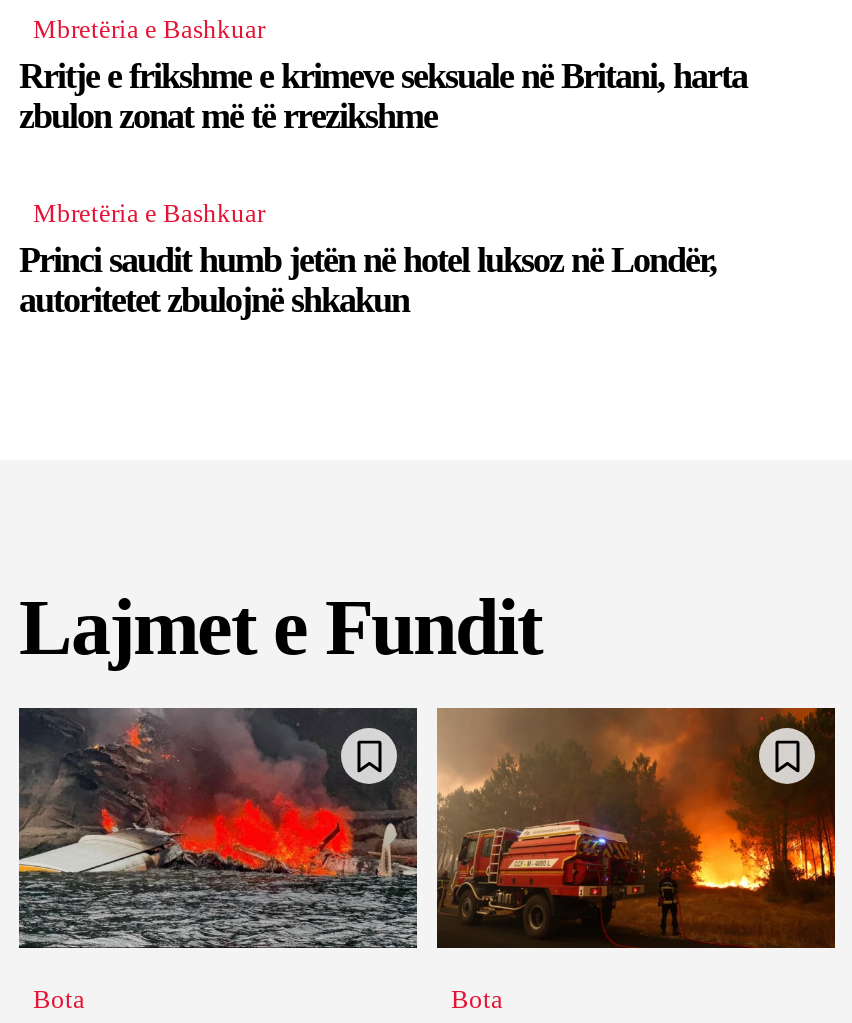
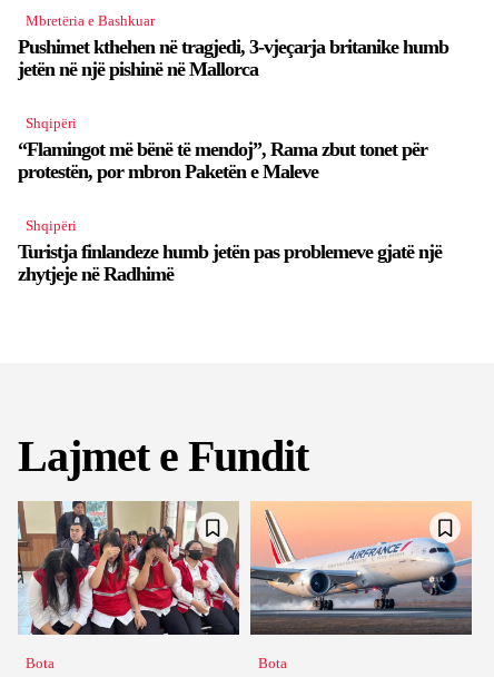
- Rritje e frikshme e krimeve seksuale në Britani, harta
- zbulon zonat më të rrezikshme
- Mbretëria e Bashkuar
- Princi saudit humb jetën në hotel luksoz në Londër,
- autoritetet zbulojnë shkakun
+ Pushimet kthehen në tragjedi, 3-vjeçarja britanike humb
+ jetën në një pishinë në Mallorca
+ Shqipëri
+ “Flamingot më bënë të mendoj”, Rama zbut tonet për
+ protestën, por mbron Paketën e Maleve
+ Shqipëri
+ Turistja finlandeze humb jetën pas problemeve gjatë një
+ zhytjeje në Radhimë

- [image]
+ [image]

- [image]
+ [image]
